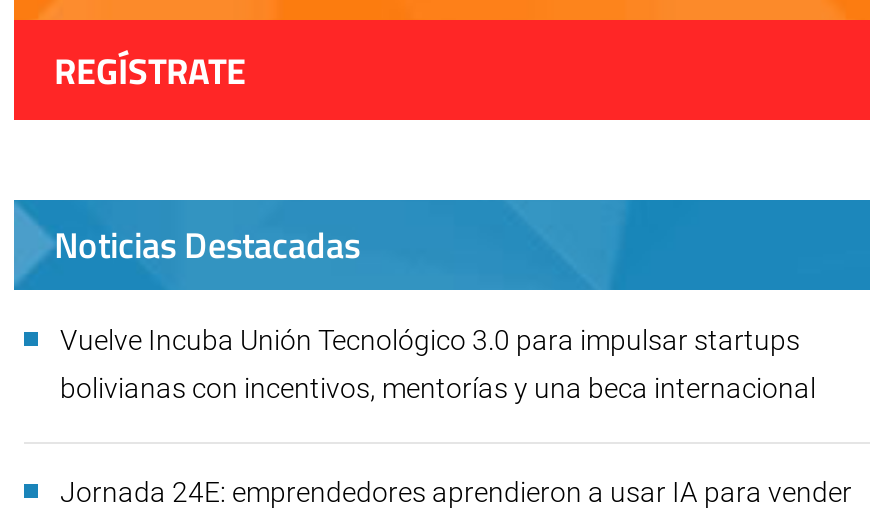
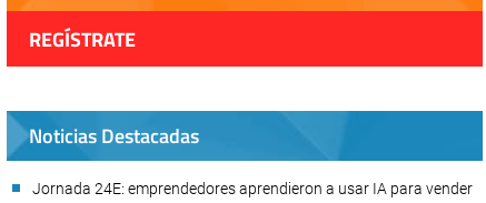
- Vuelve Incuba Unión Tecnológico 3.0 para impulsar startups
- bolivianas con incentivos, mentorías y una beca internacional
